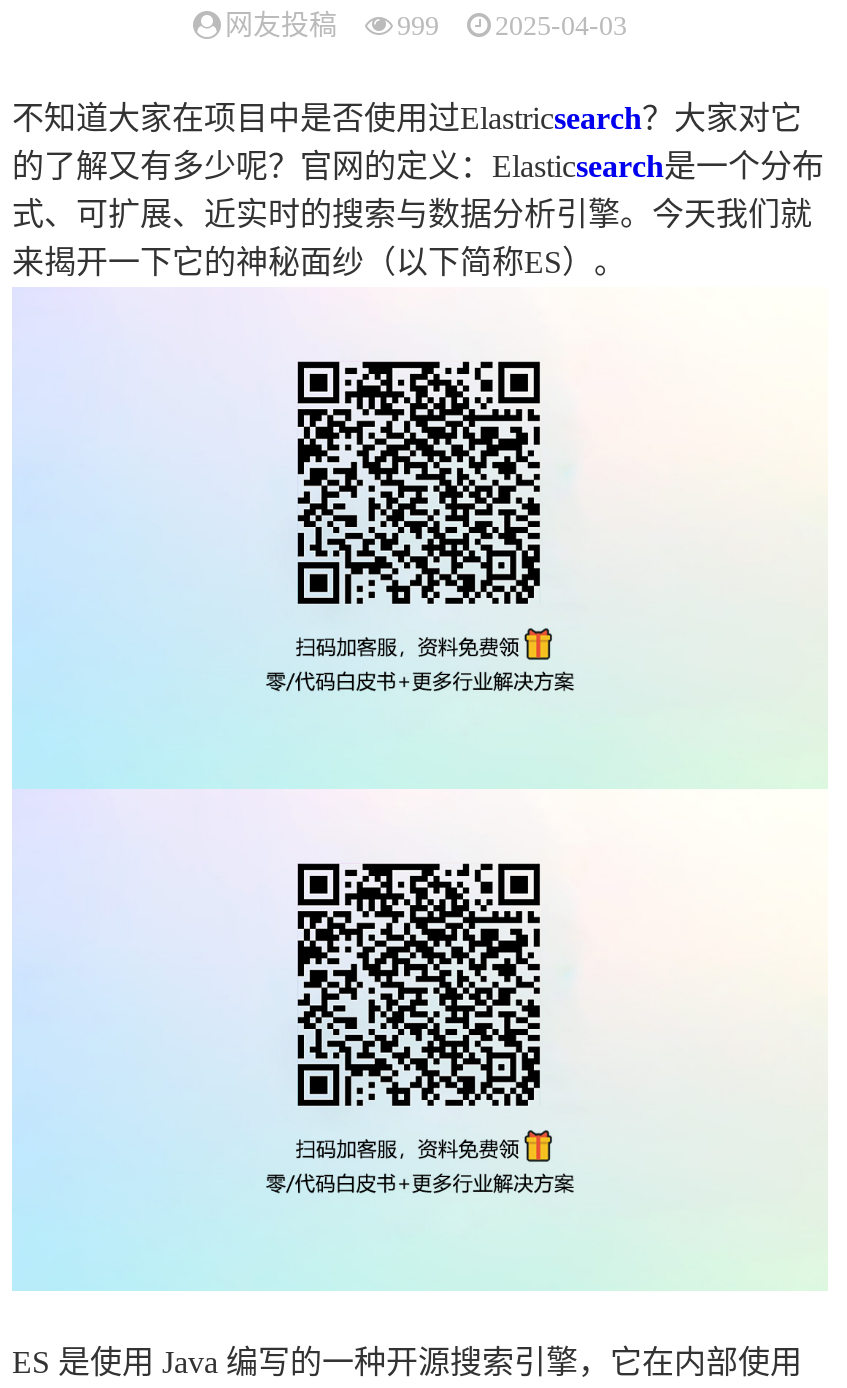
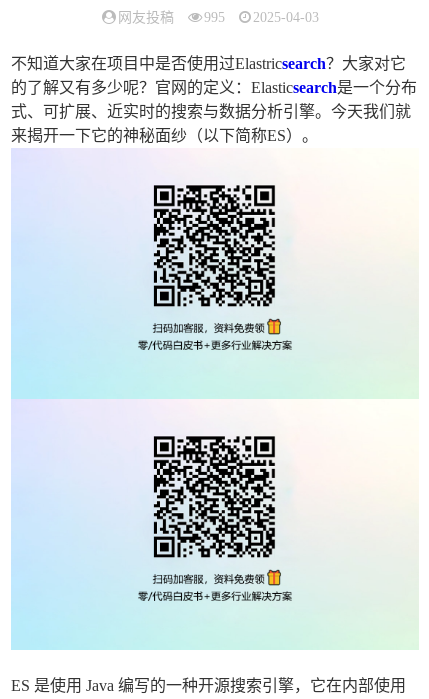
- 网友投稿 999 2025-04-03
+ 网友投稿 995 2025-04-03
